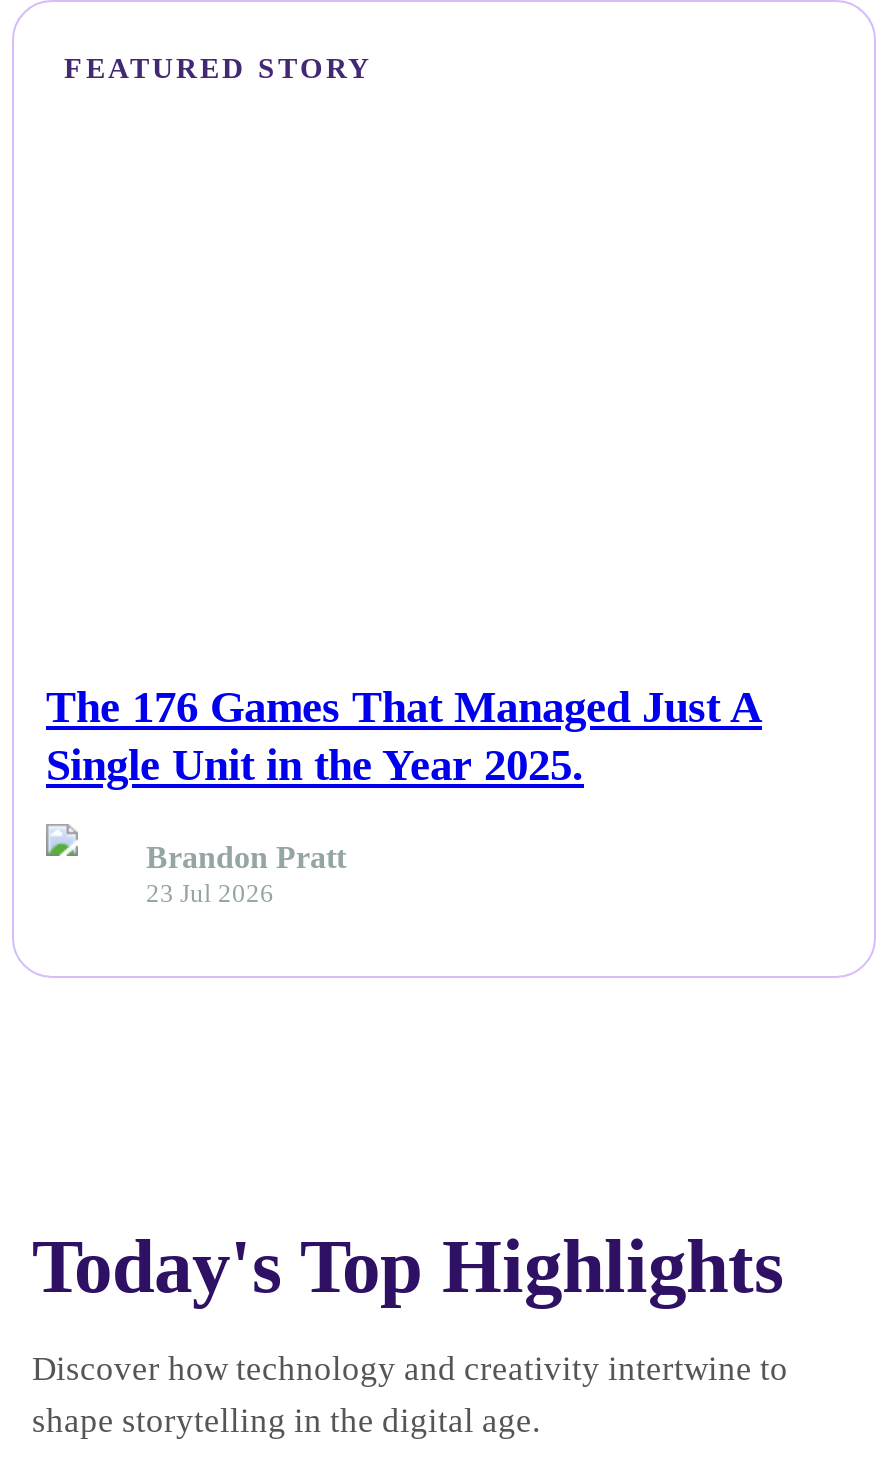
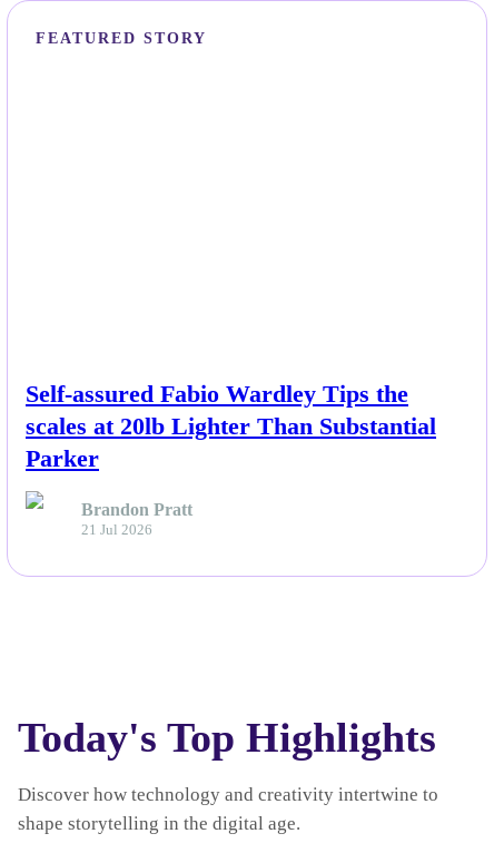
- The 176 Games That Managed Just A
- Single Unit in the Year 2025.
+ Self-assured Fabio Wardley Tips the
+ scales at 20lb Lighter Than Substantial
+ Parker

- 23 Jul 2026
+ 21 Jul 2026
